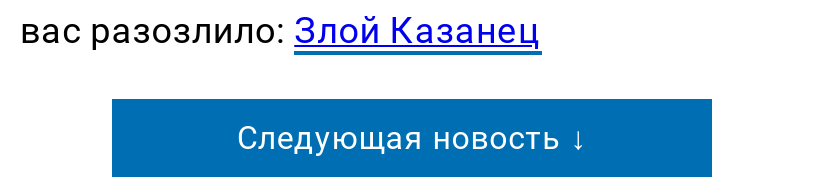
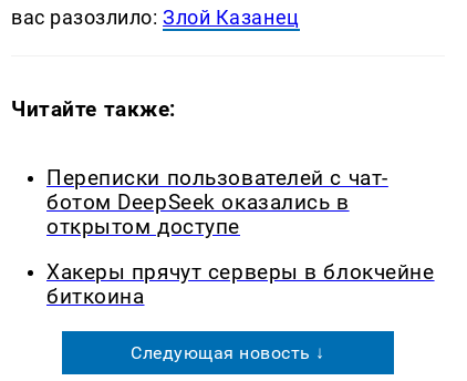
+ Читайте также:
+ Переписки пользователей с чат-
+ ботом DeepSeek оказались в
+ открытом доступе
+ Хакеры прячут серверы в блокчейне
+ биткоина
